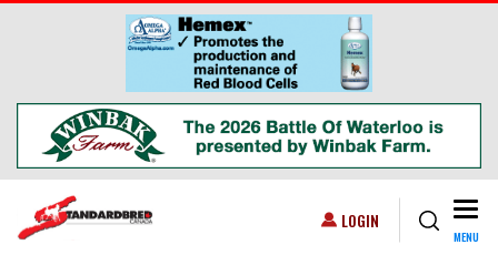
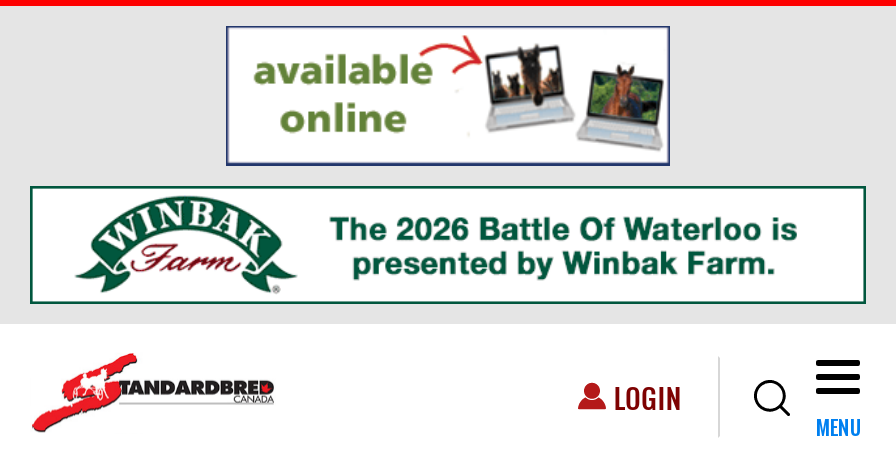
- [image]
+ [image]
